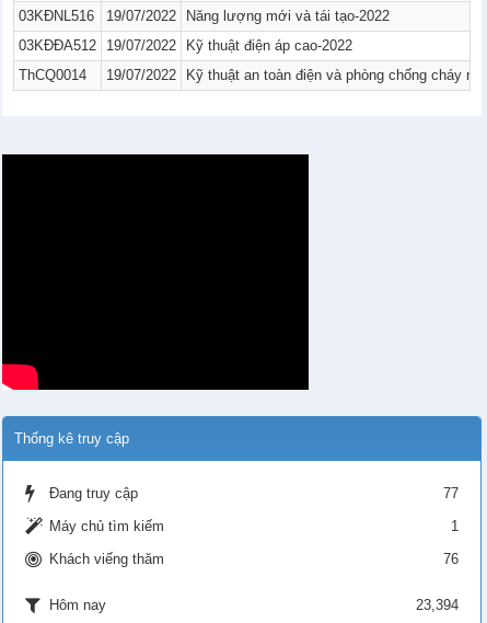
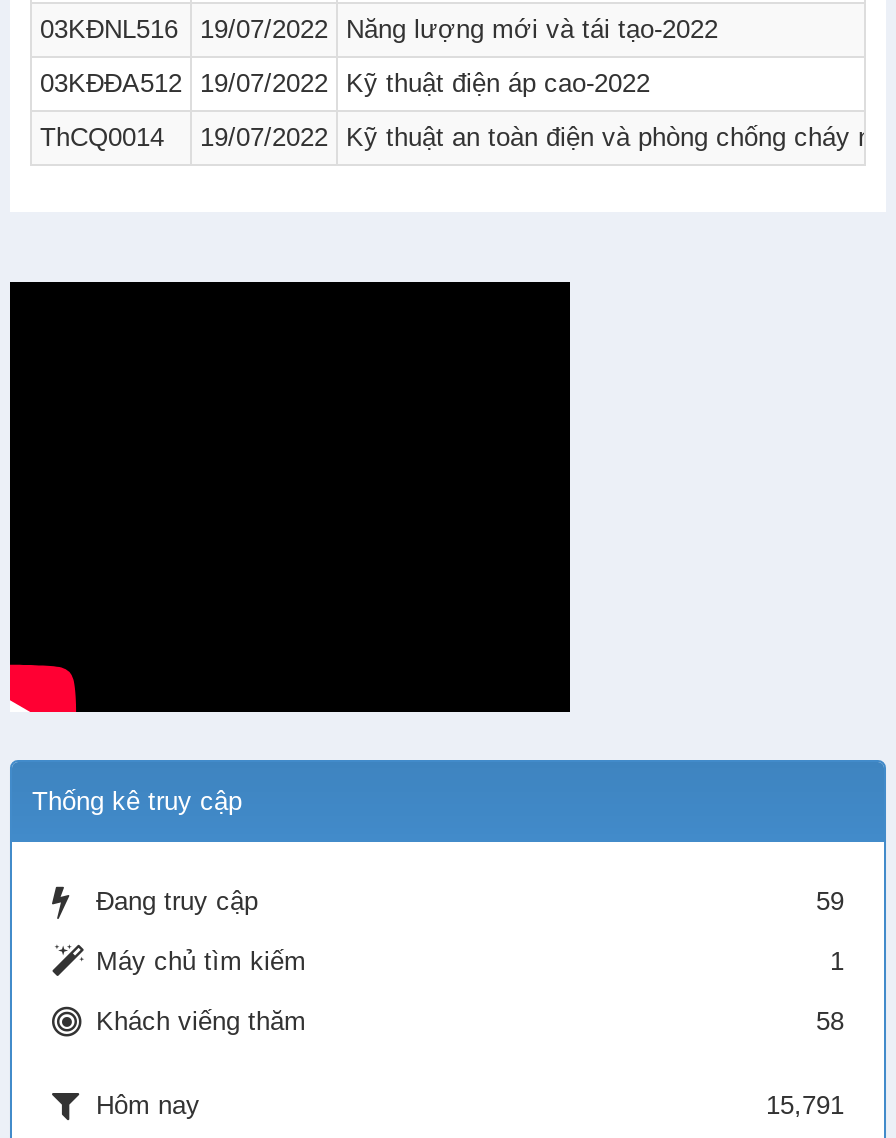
- 77
+ 59

- 76
+ 58

- 23,394
+ 15,791
